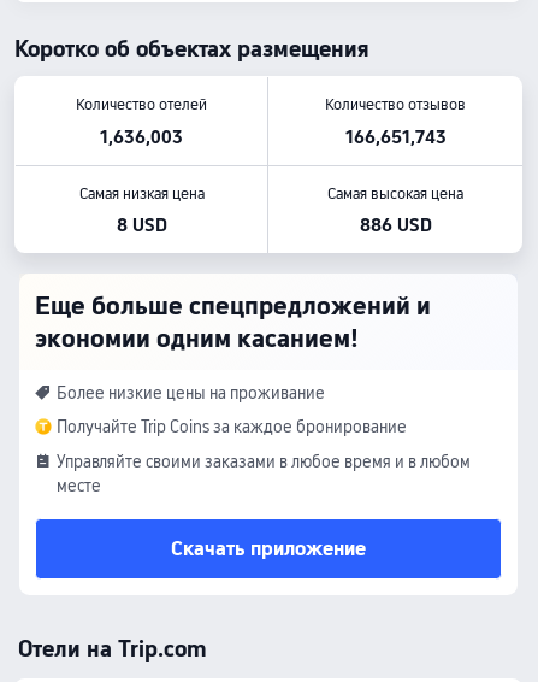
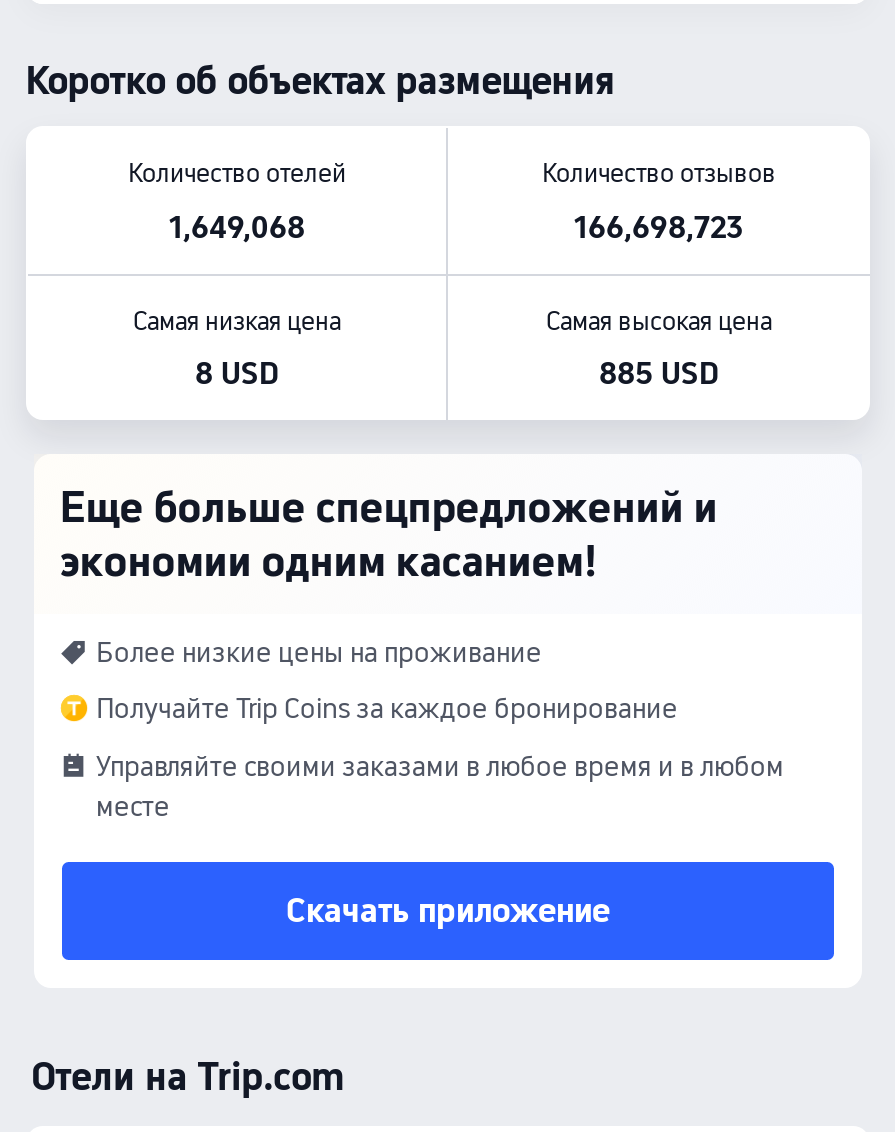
- 1,636,003
+ 1,649,068

- 166,651,743
+ 166,698,723

- 886 USD
+ 885 USD
